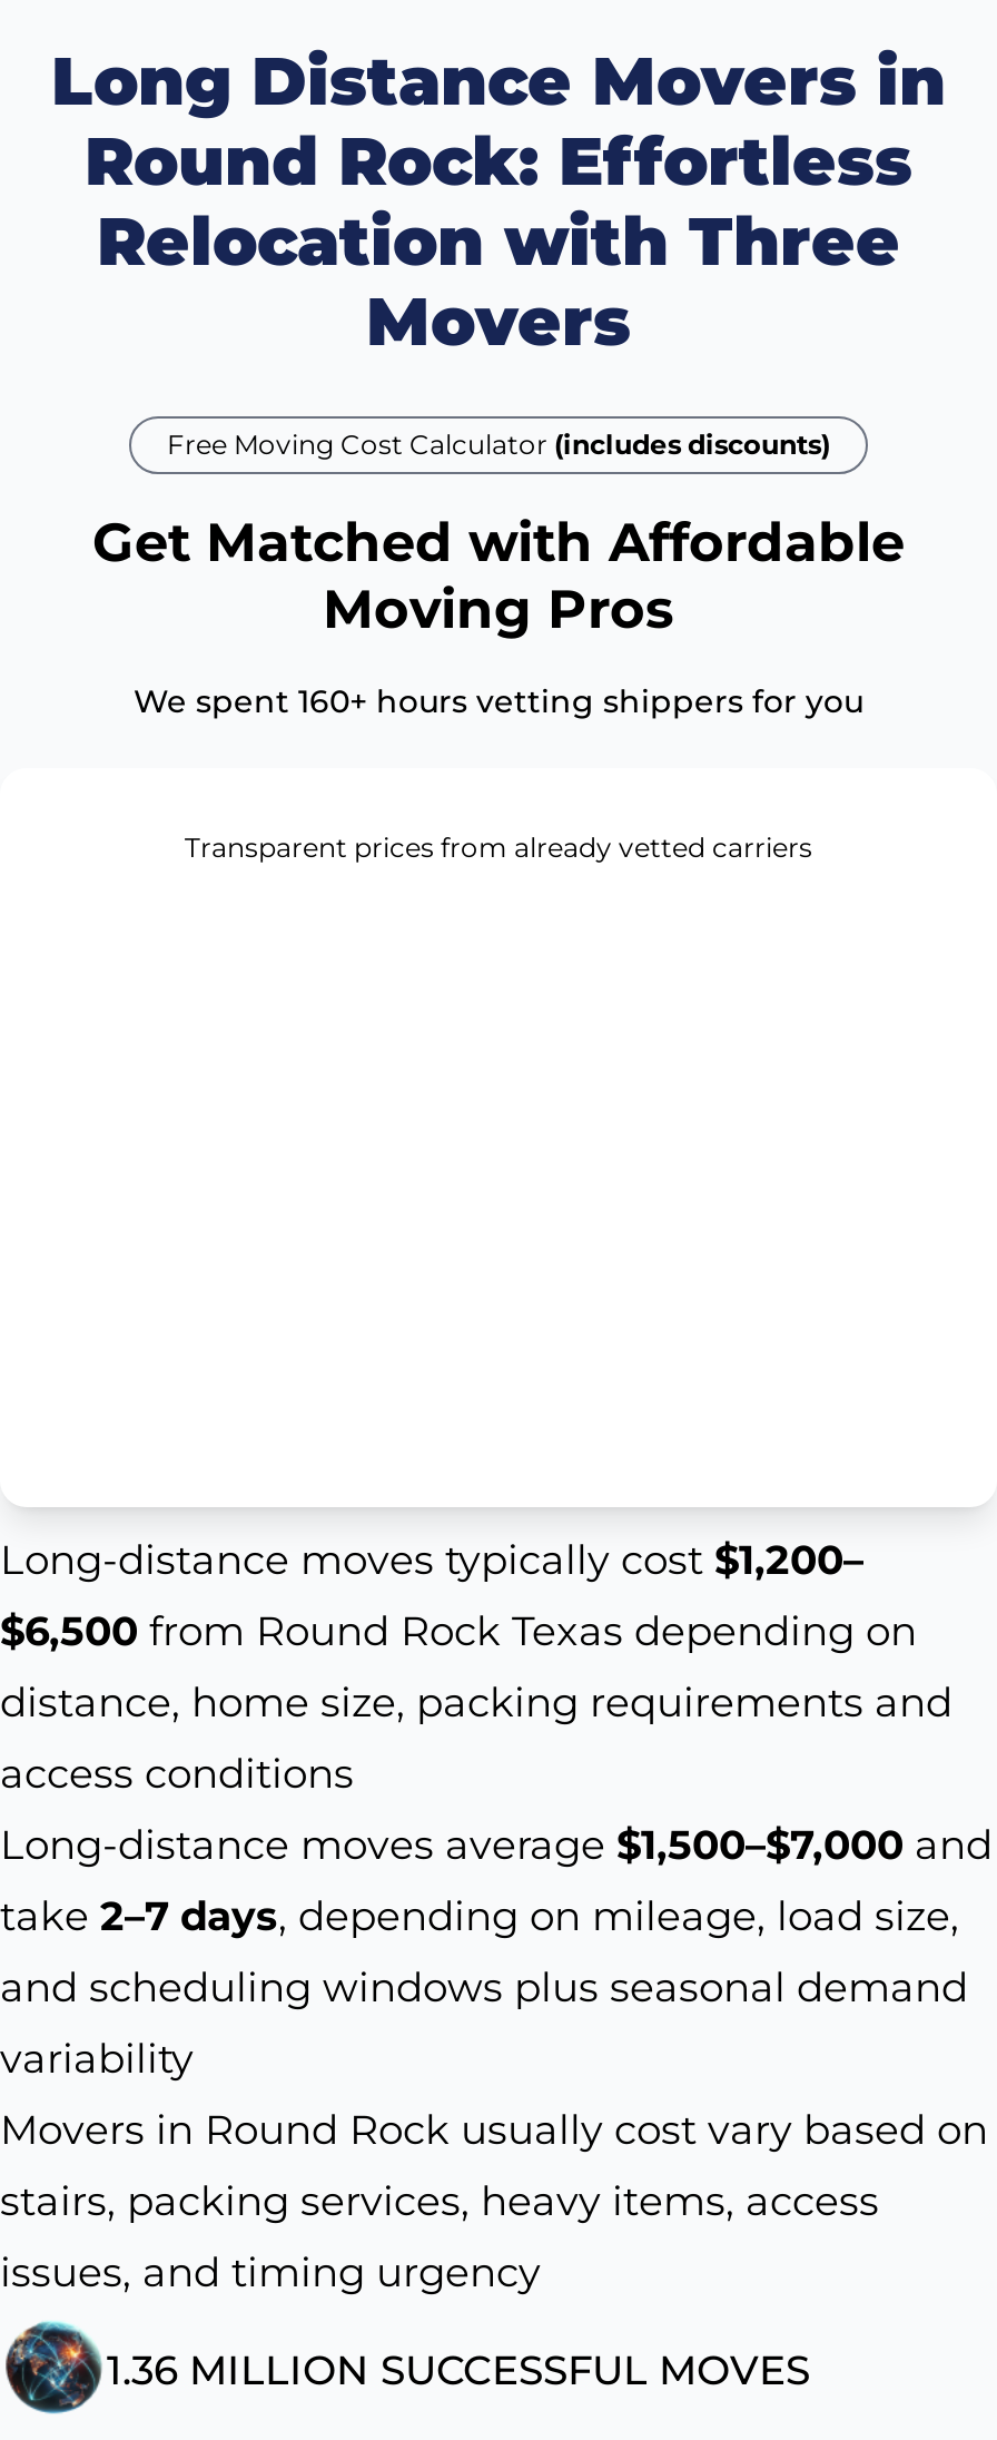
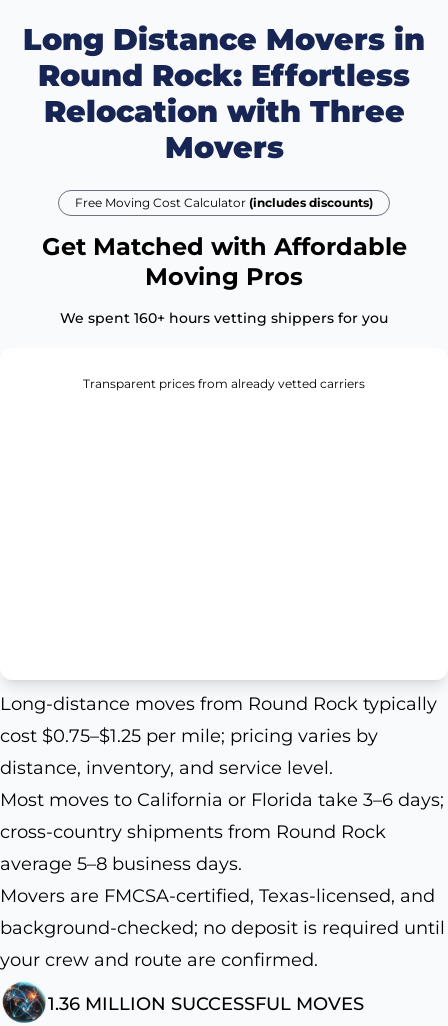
- Long-distance moves typically cost $1,200–
- $6,500 from Round Rock Texas depending on
- distance, home size, packing requirements and
- access conditions
- Long-distance moves average $1,500–$7,000 and
- take 2–7 days, depending on mileage, load size,
- and scheduling windows plus seasonal demand
- variability
- Movers in Round Rock usually cost vary based on
- stairs, packing services, heavy items, access
- issues, and timing urgency
+ Long-distance moves from Round Rock typically
+ cost $0.75–$1.25 per mile; pricing varies by
+ distance, inventory, and service level.
+ Most moves to California or Florida take 3–6 days;
+ cross-country shipments from Round Rock
+ average 5–8 business days.
+ Movers are FMCSA-certified, Texas-licensed, and
+ background-checked; no deposit is required until
+ your crew and route are confirmed.
